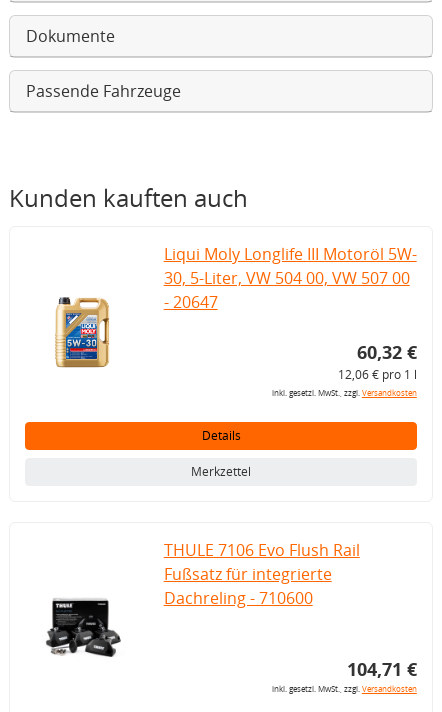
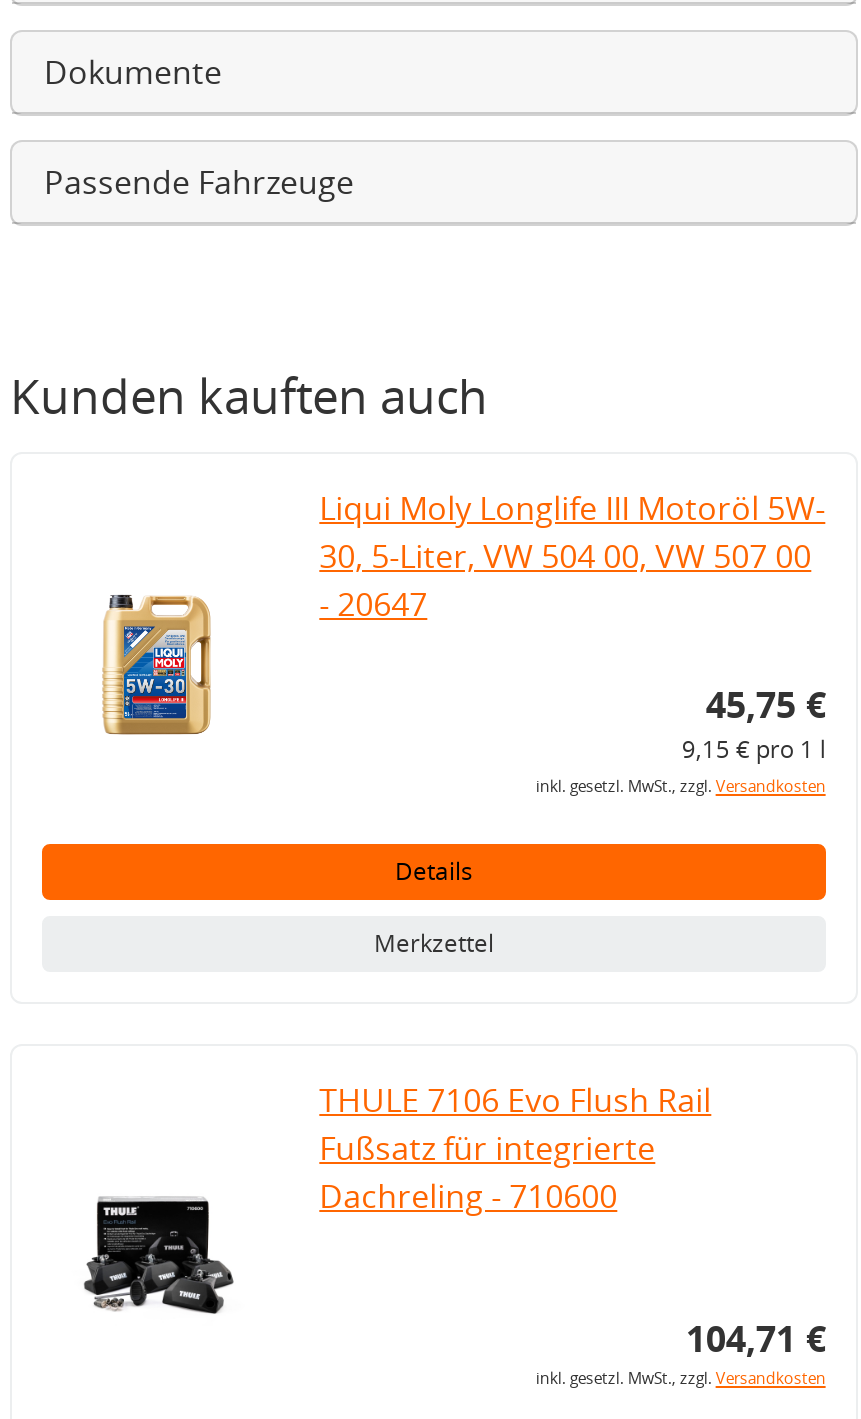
- 60,32 €
+ 45,75 €

- 12,06 € pro 1 l
+ 9,15 € pro 1 l
